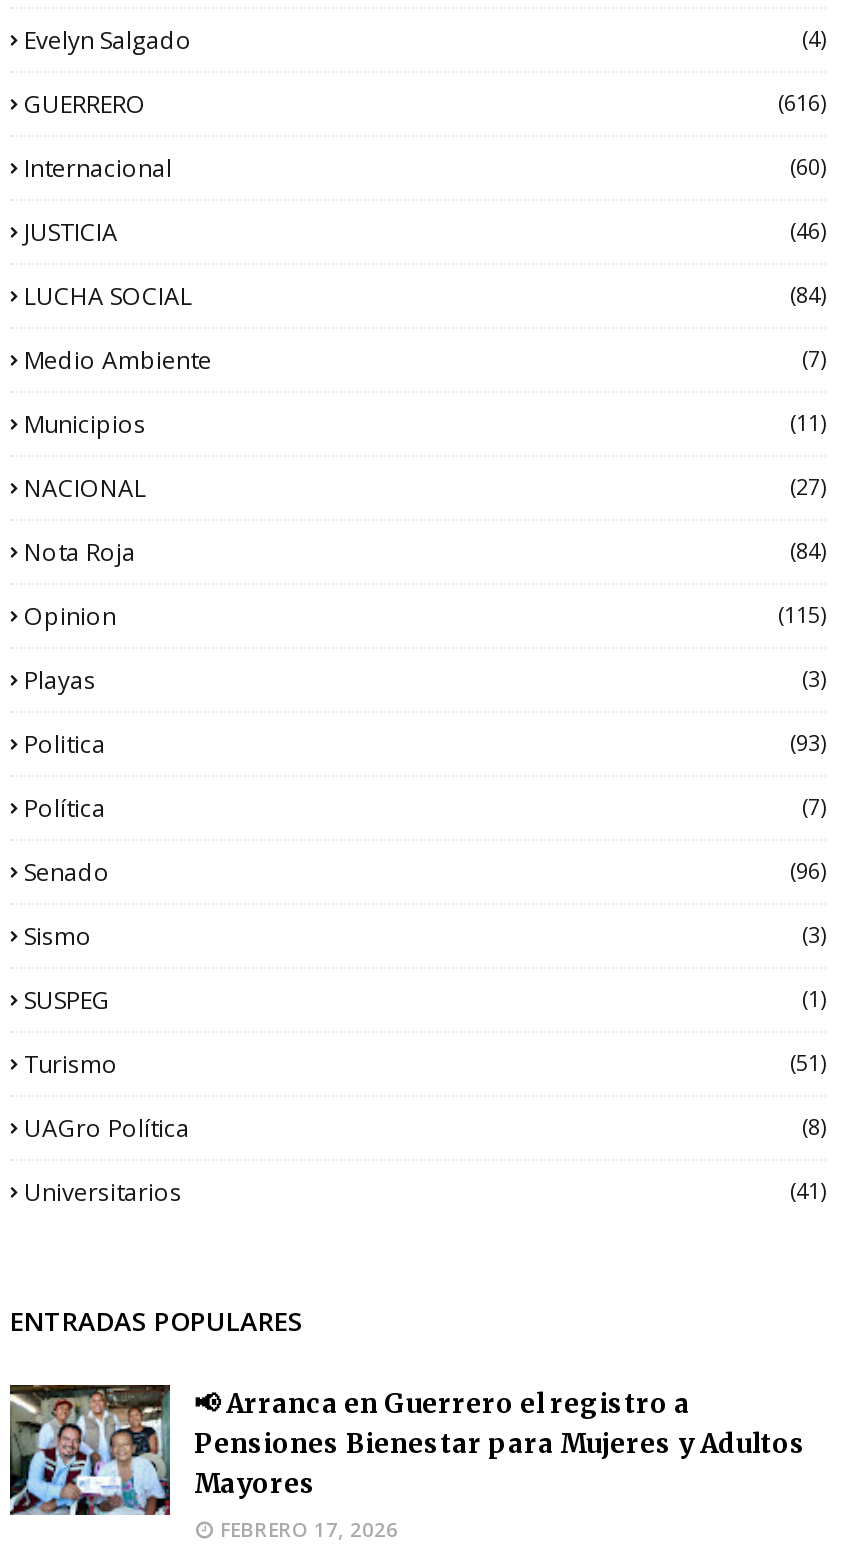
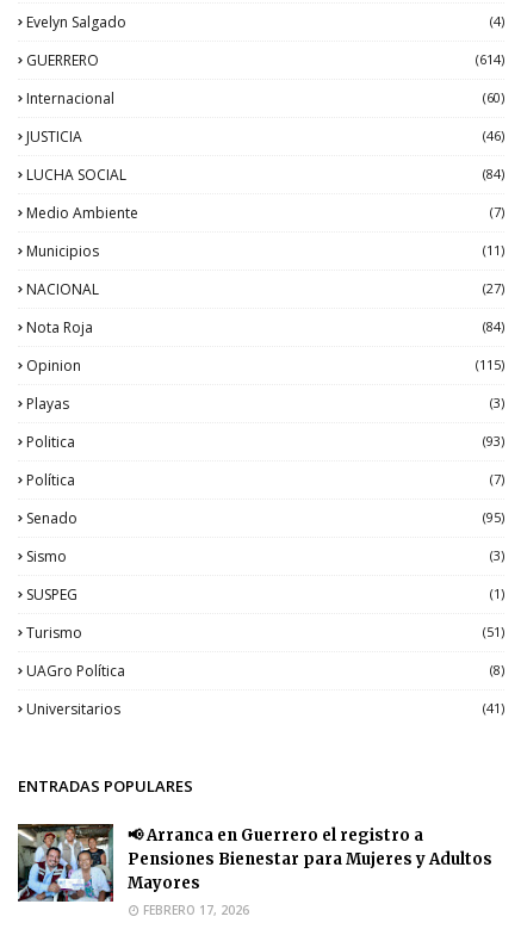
- (616)
+ (614)

- (96)
+ (95)
